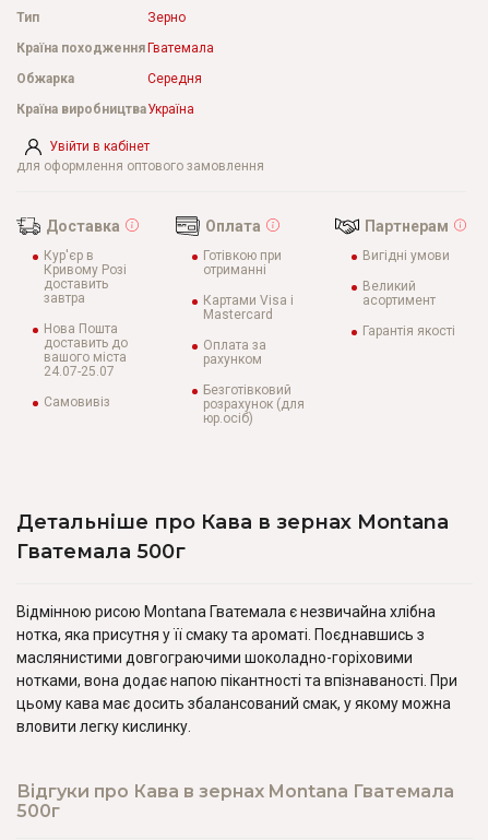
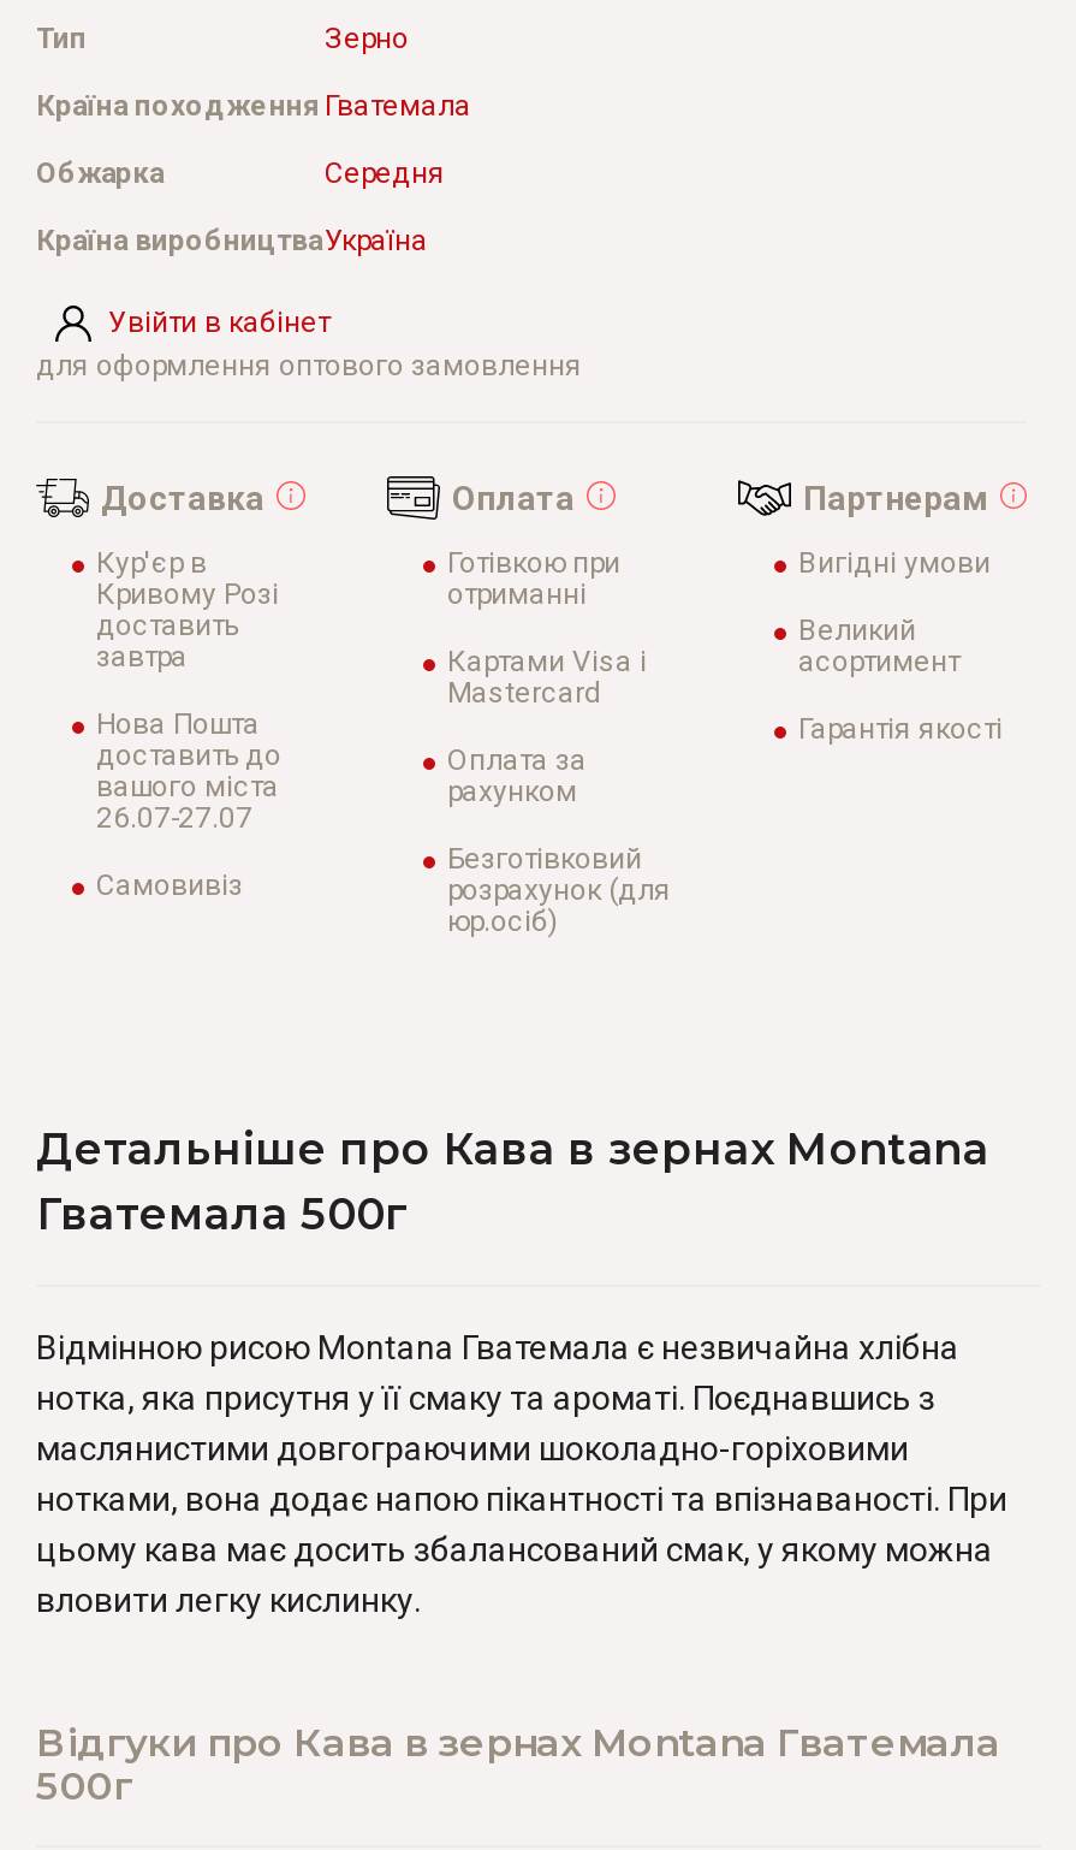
- 24.07-25.07
+ 26.07-27.07
